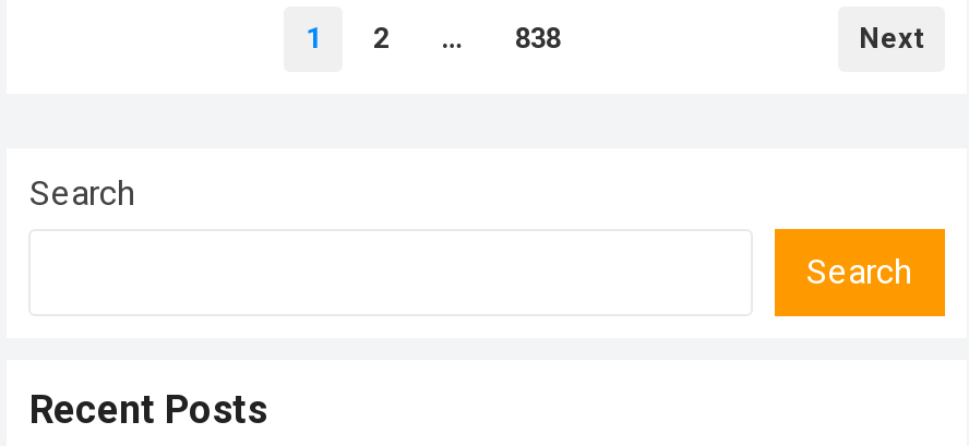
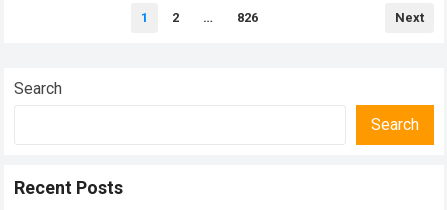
- 838
+ 826
